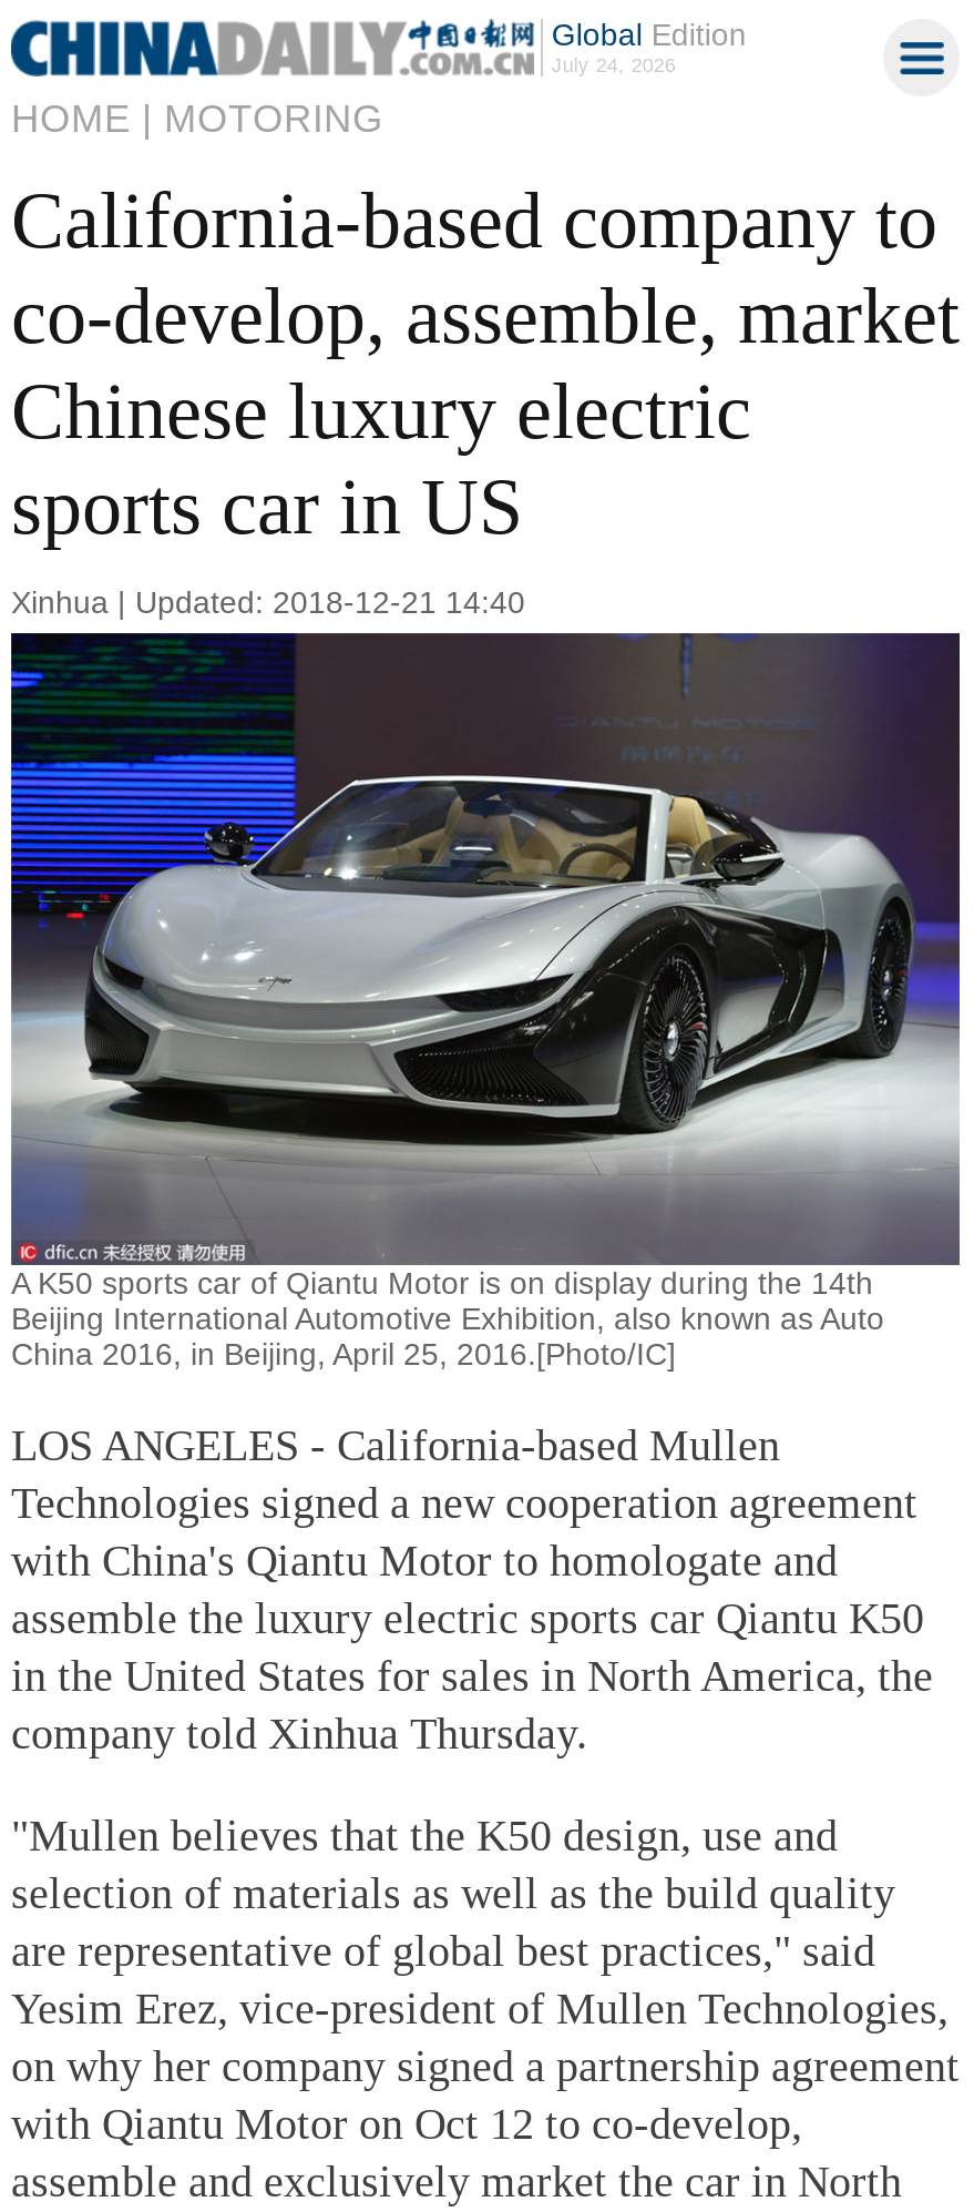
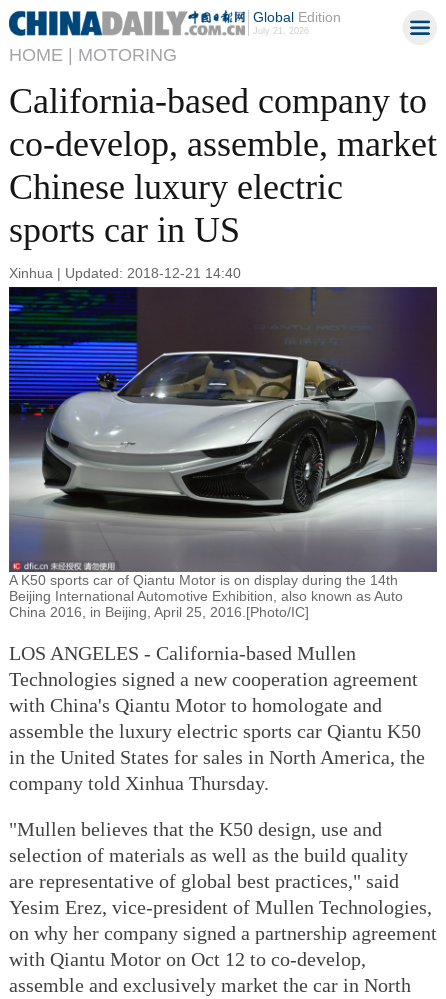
- July 24, 2026
+ July 21, 2026
